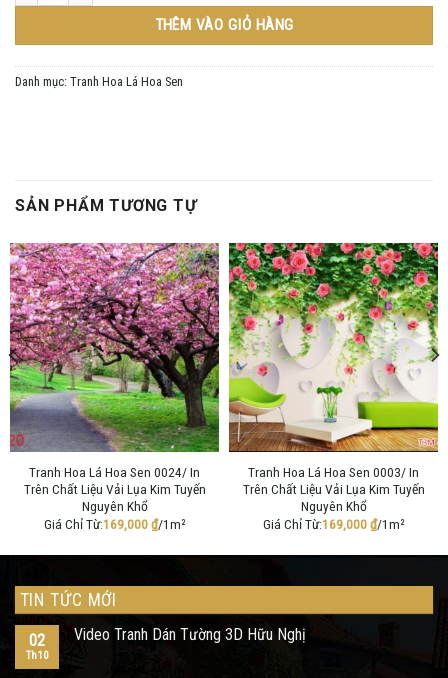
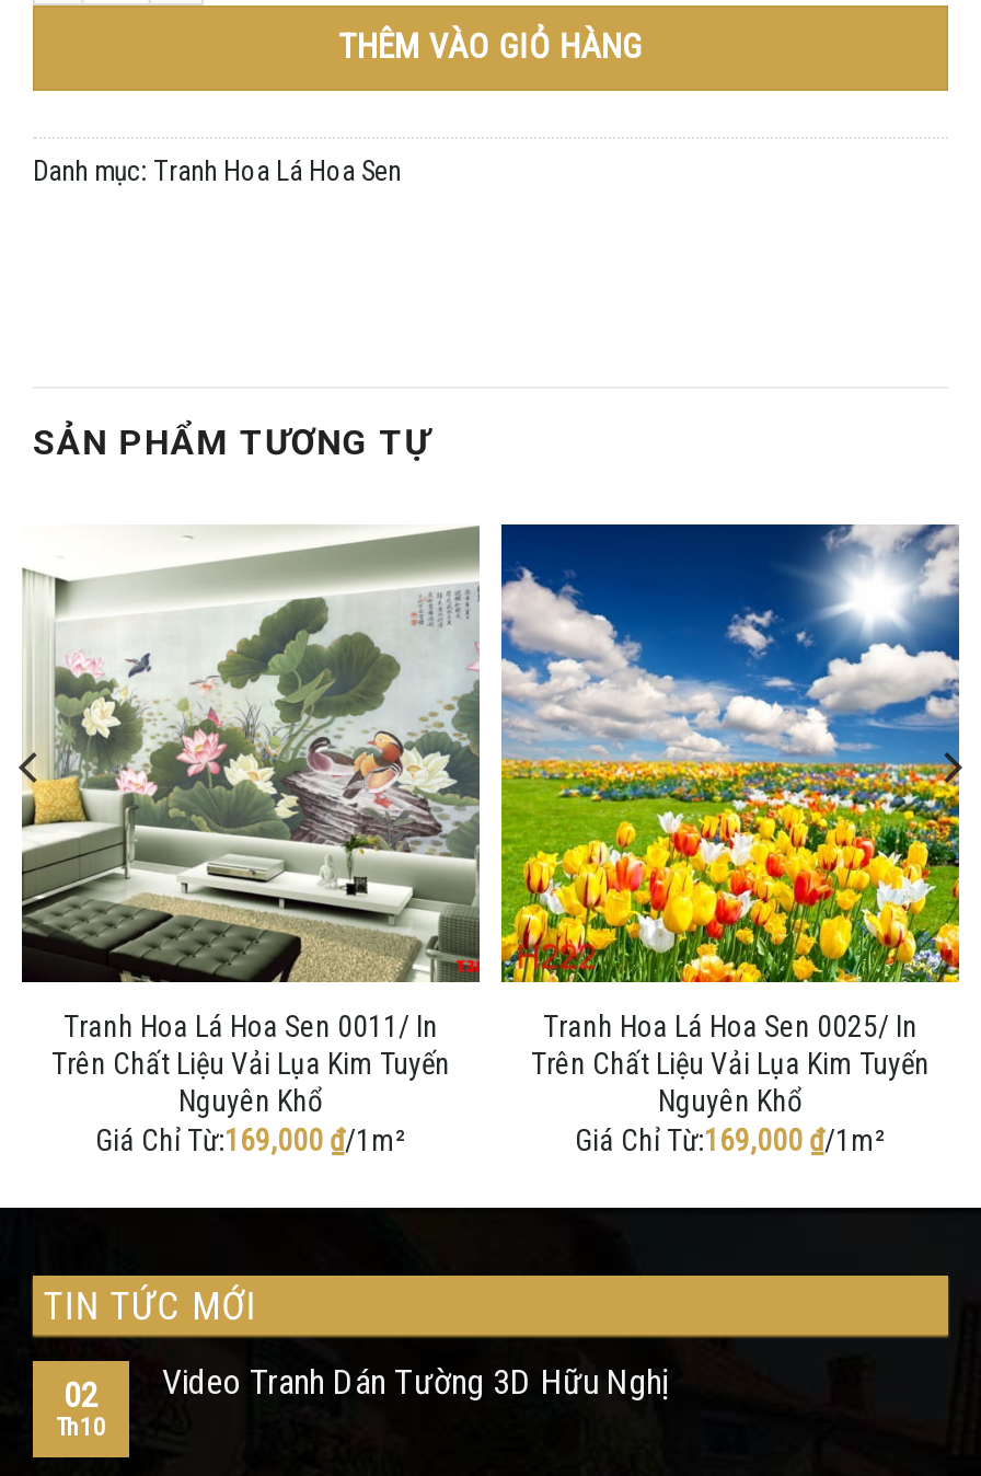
- [image]
- Tranh Hoa Lá Hoa Sen 0024/ In
+ [image]
+ Tranh Hoa Lá Hoa Sen 0011/ In

- [image]
- Tranh Hoa Lá Hoa Sen 0003/ In
+ [image]
+ Tranh Hoa Lá Hoa Sen 0025/ In
